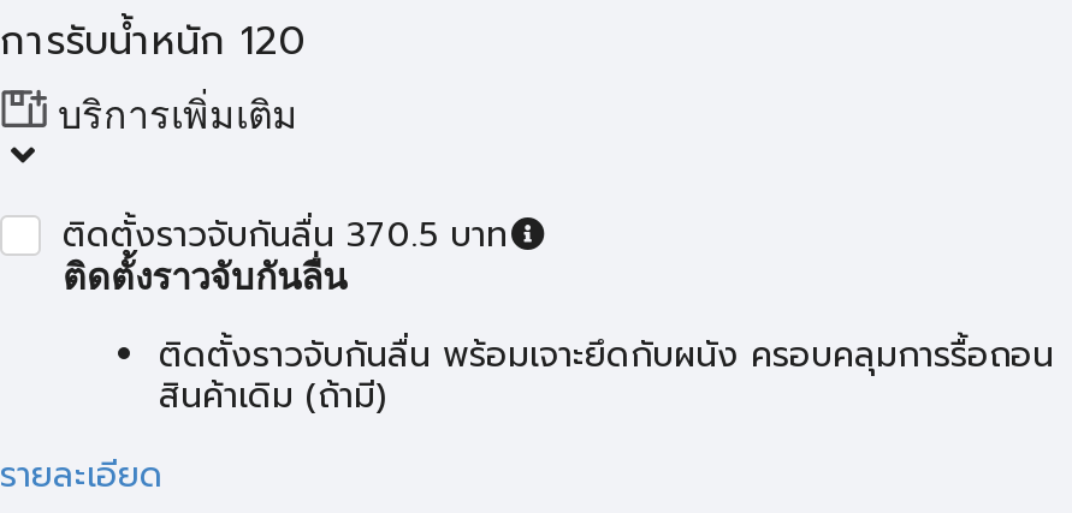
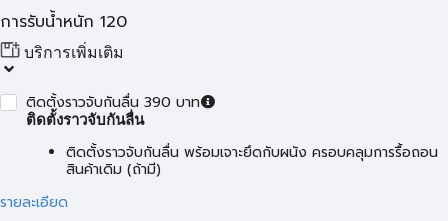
- ติดตั้งราวจับกันลื่น 370.5 บาท
+ ติดตั้งราวจับกันลื่น 390 บาท
